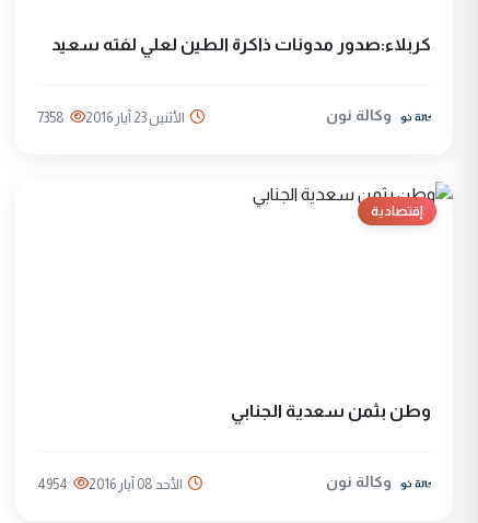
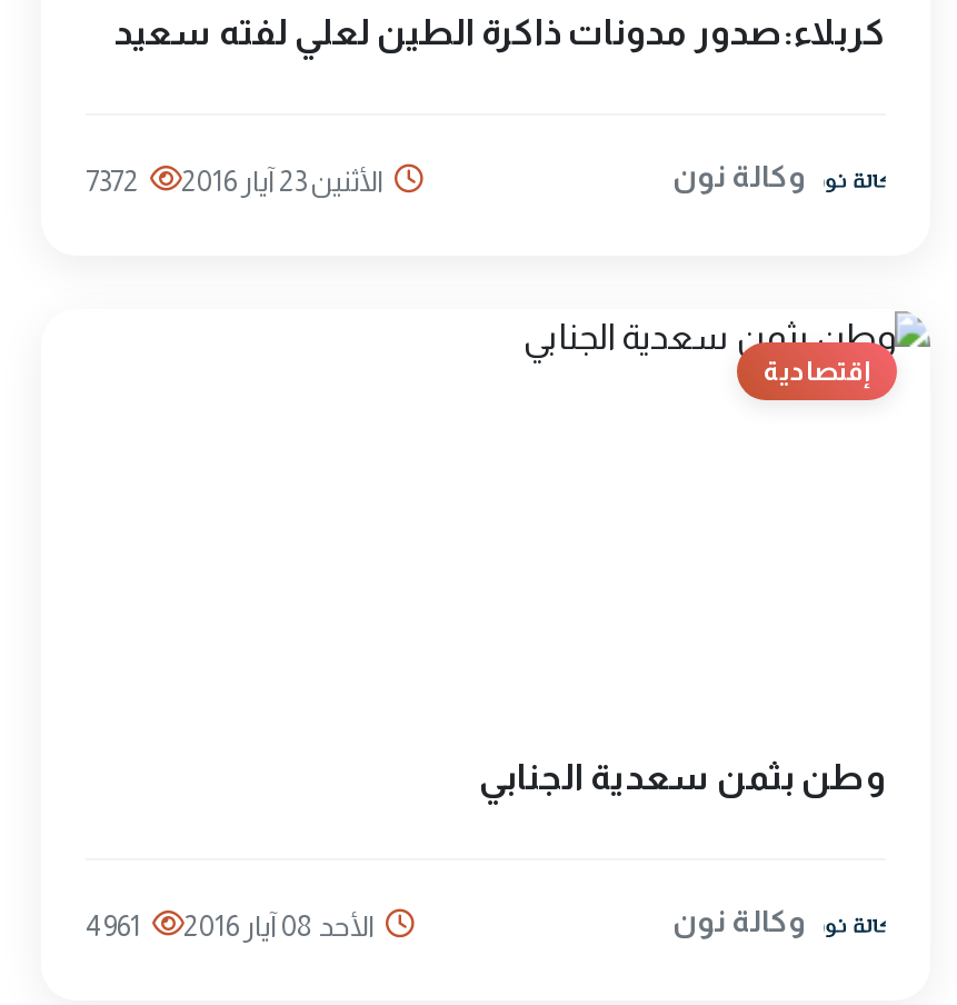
- 7358
+ 7372

- 4954
+ 4961
